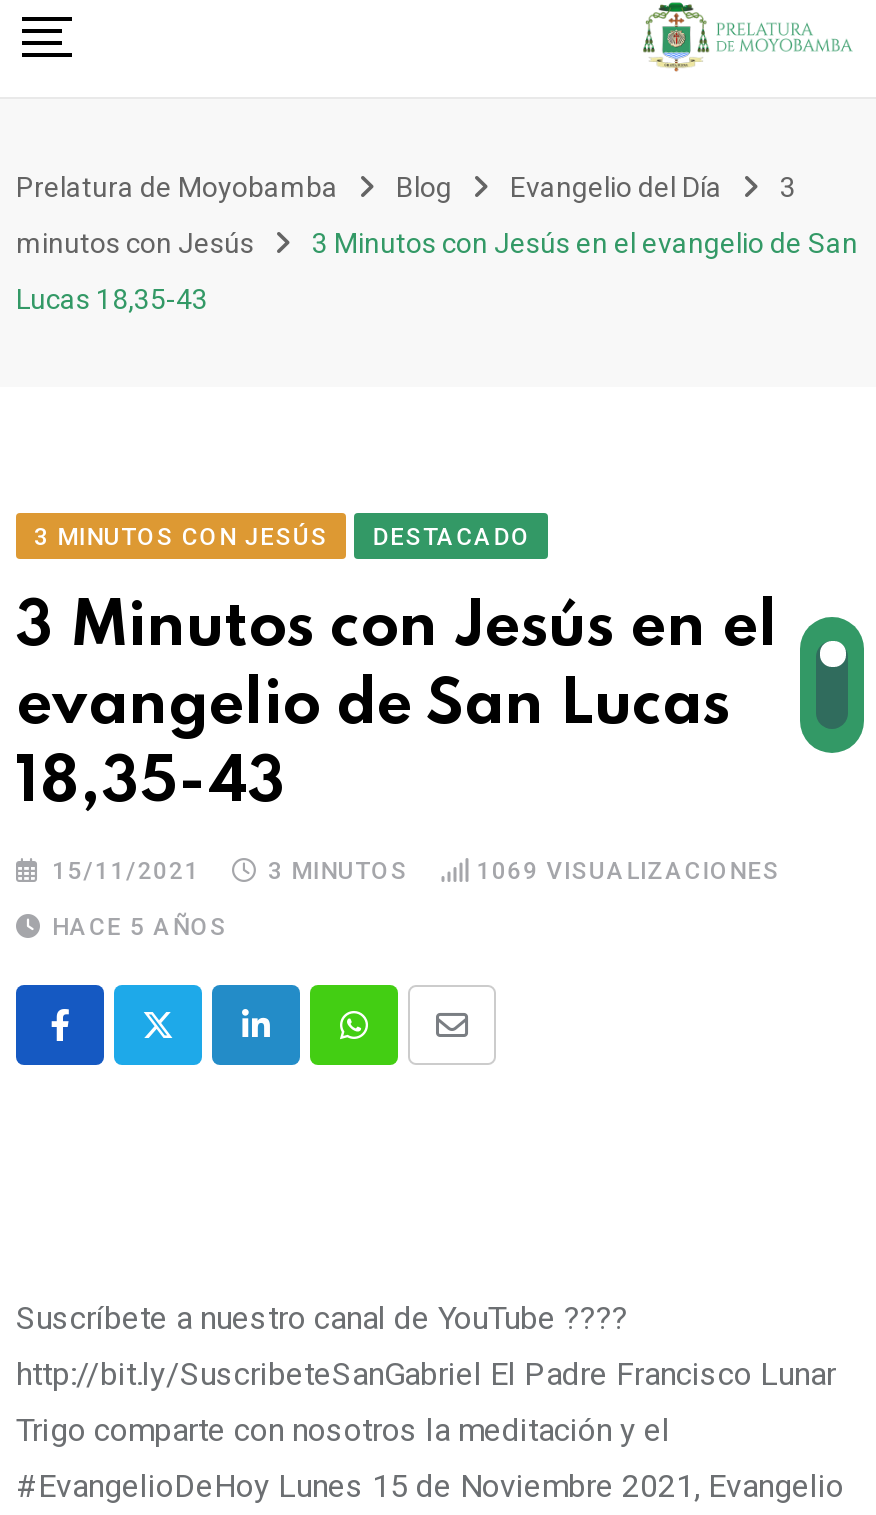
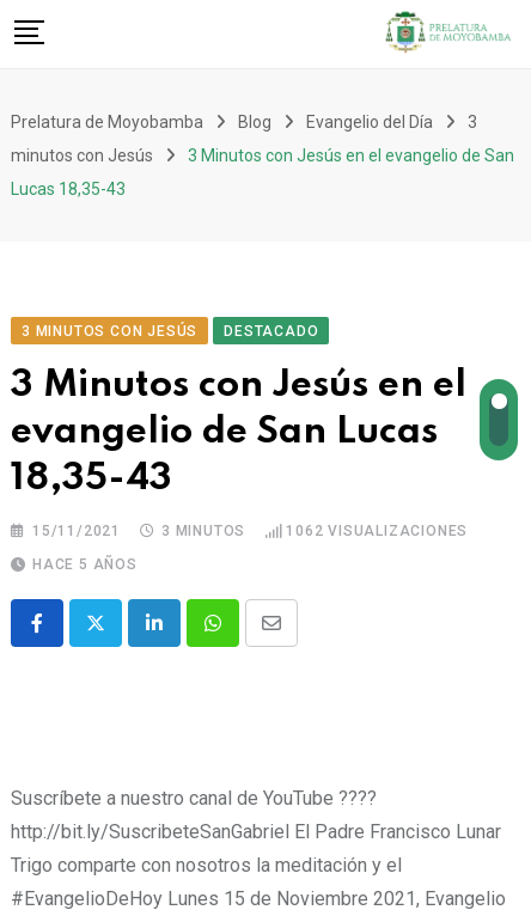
- 1069 VISUALIZACIONES
+ 1062 VISUALIZACIONES
